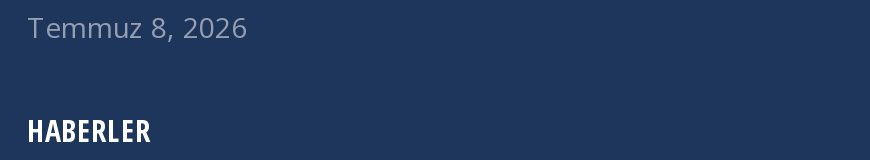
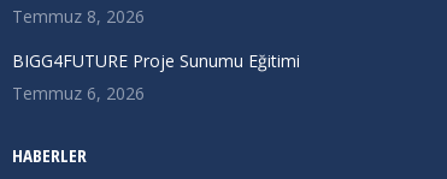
+ BIGG4FUTURE Proje Sunumu Eğitimi
+ Temmuz 6, 2026
